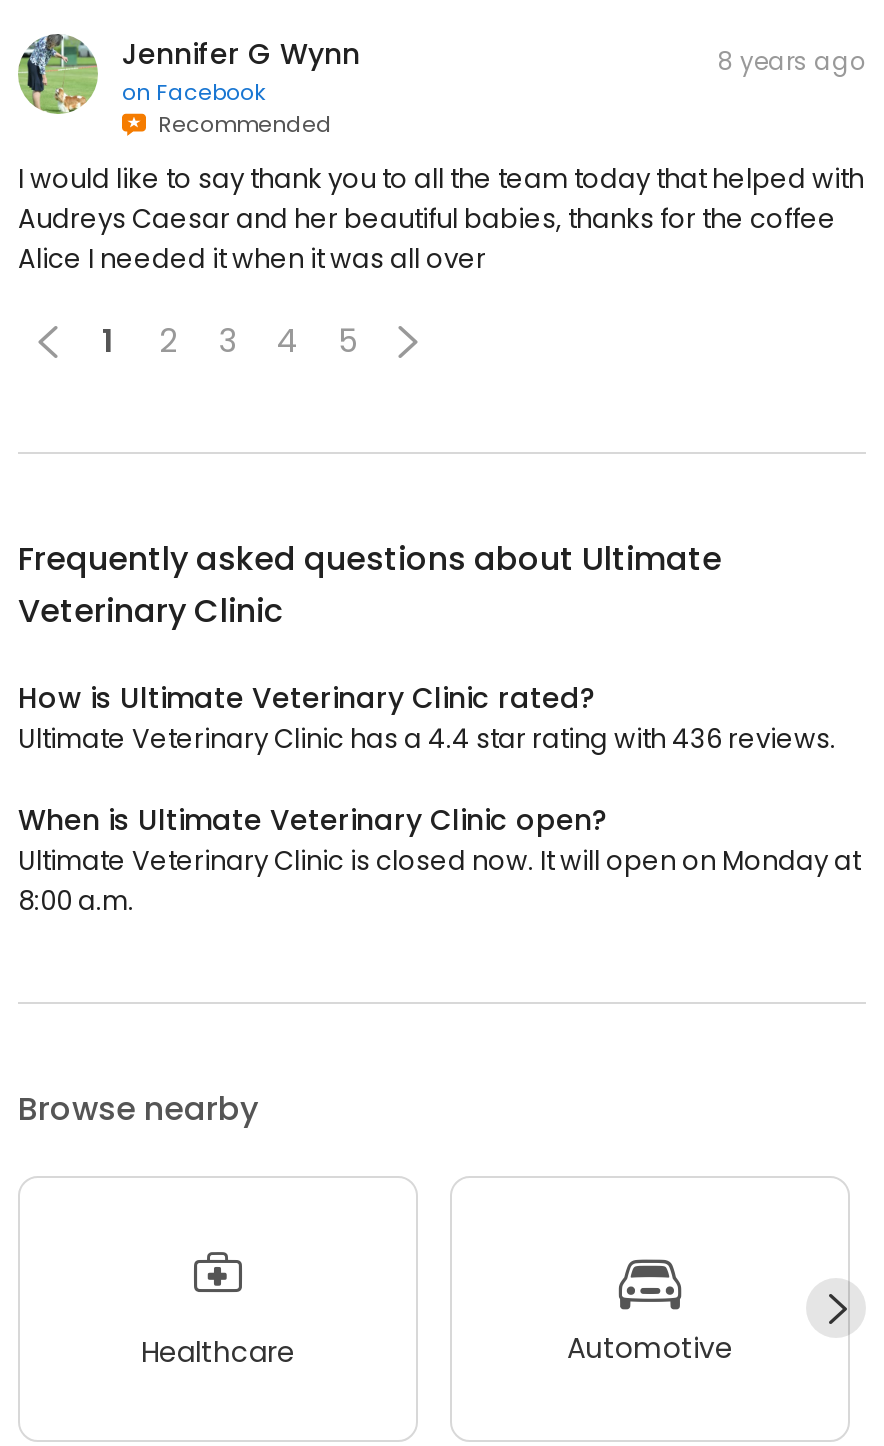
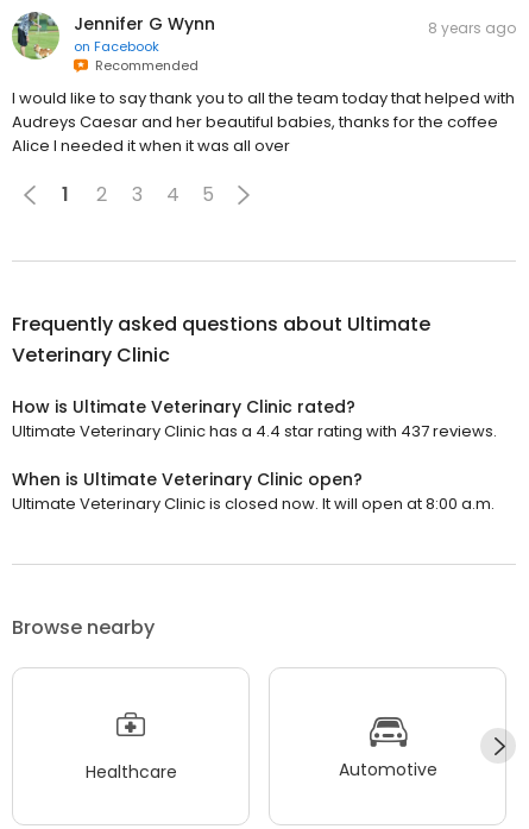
- Ultimate Veterinary Clinic has a 4.4 star rating with 436 reviews.
+ Ultimate Veterinary Clinic has a 4.4 star rating with 437 reviews.

- Ultimate Veterinary Clinic is closed now. It will open on Monday at
- 8:00 a.m.
+ Ultimate Veterinary Clinic is closed now. It will open at 8:00 a.m.
